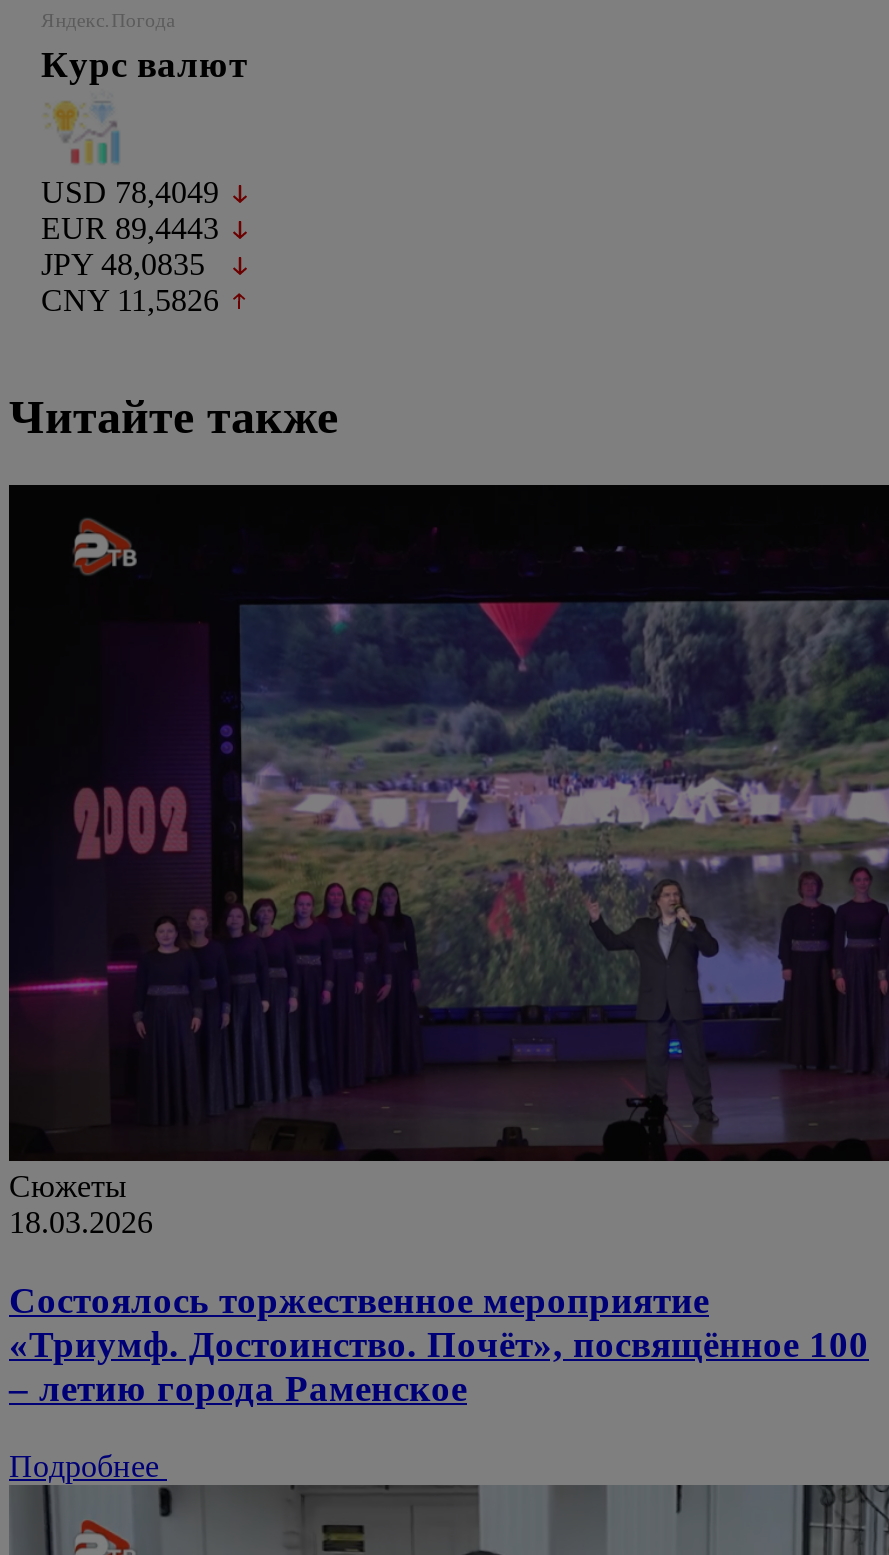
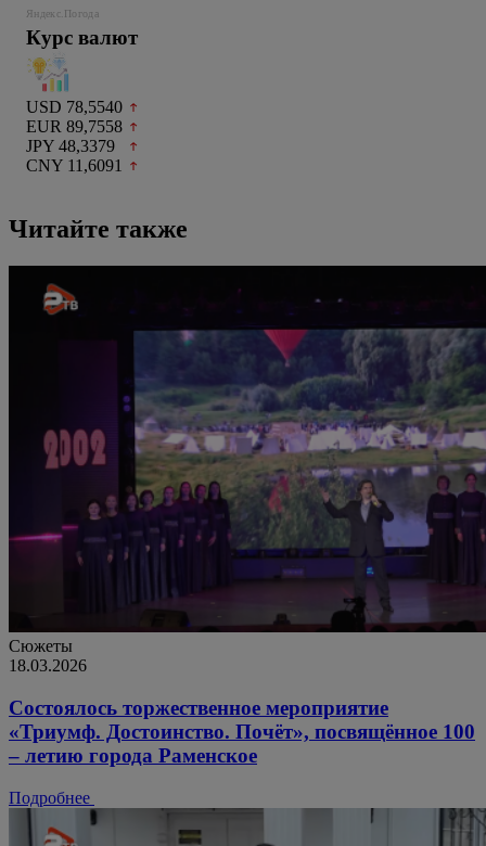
- USD 78,4049
+ USD 78,5540

- EUR 89,4443
+ EUR 89,7558

- JPY 48,0835
+ JPY 48,3379

- CNY 11,5826
+ CNY 11,6091
